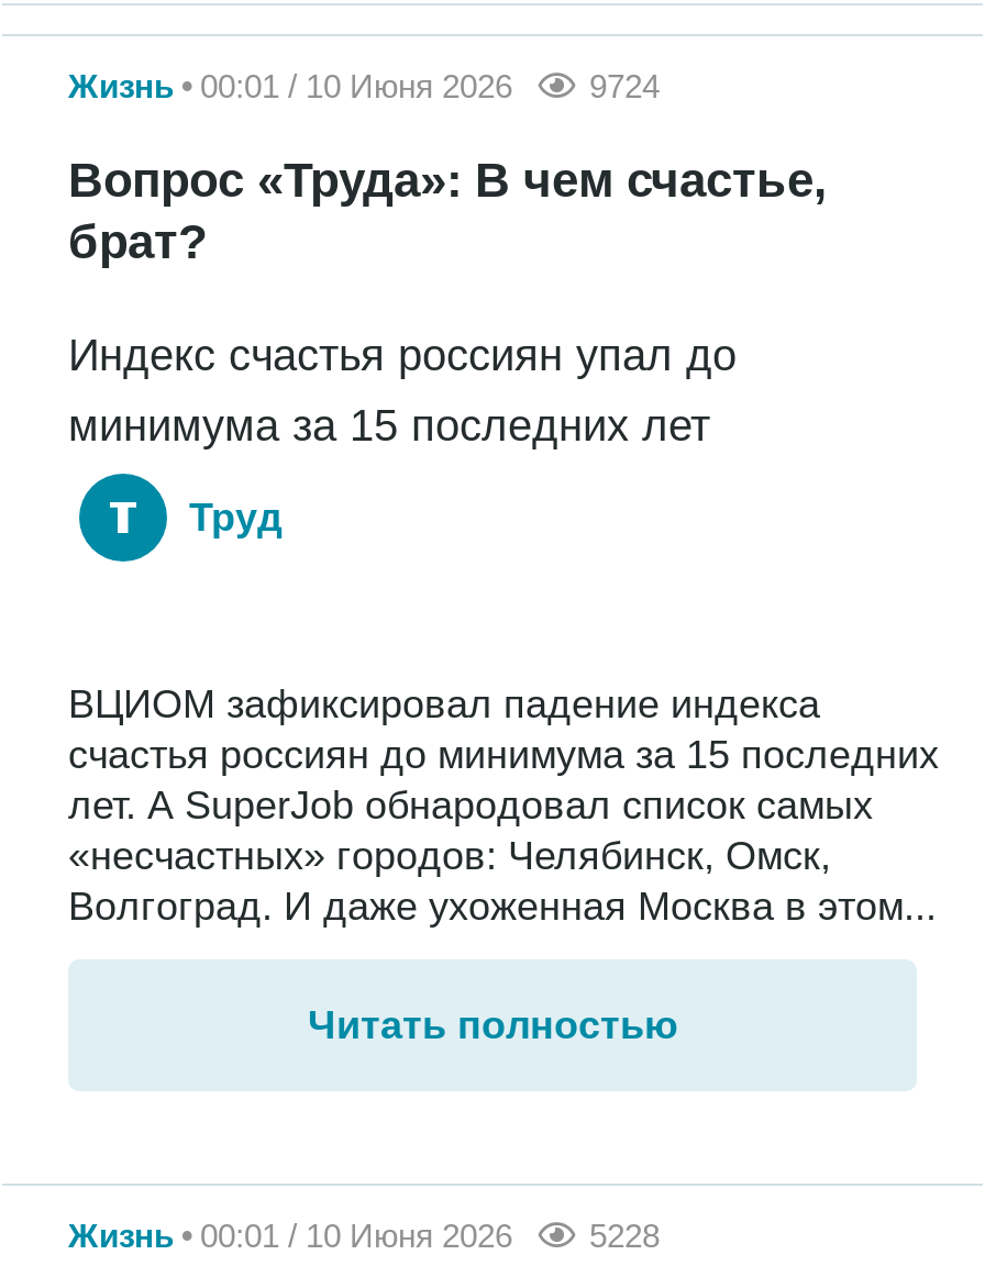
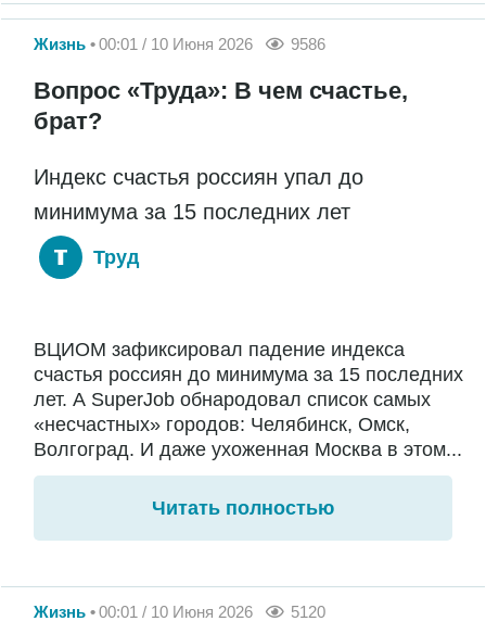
- 9724
+ 9586

- 5228
+ 5120
